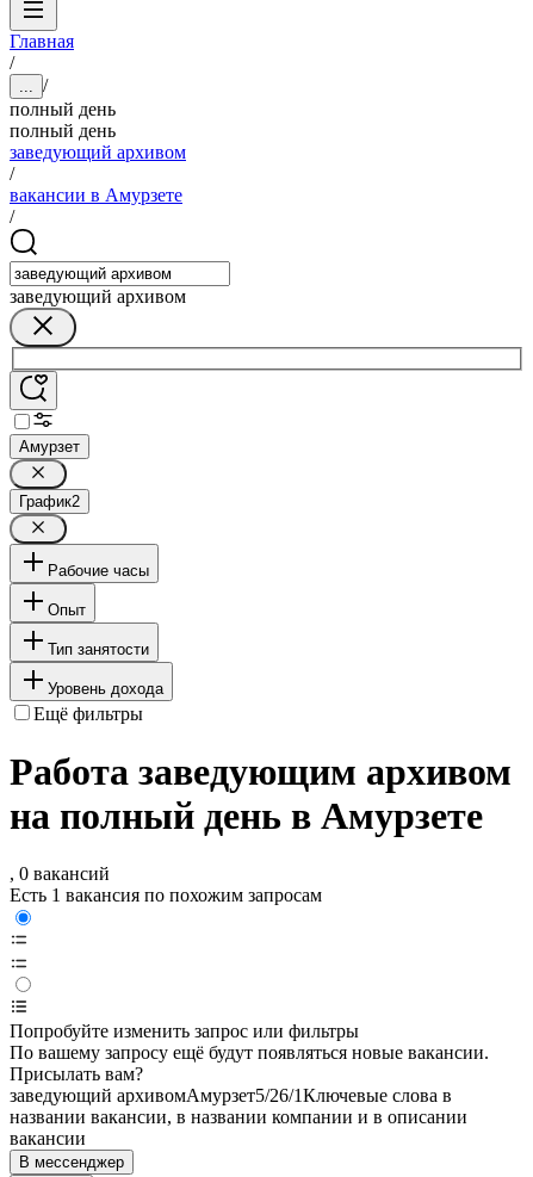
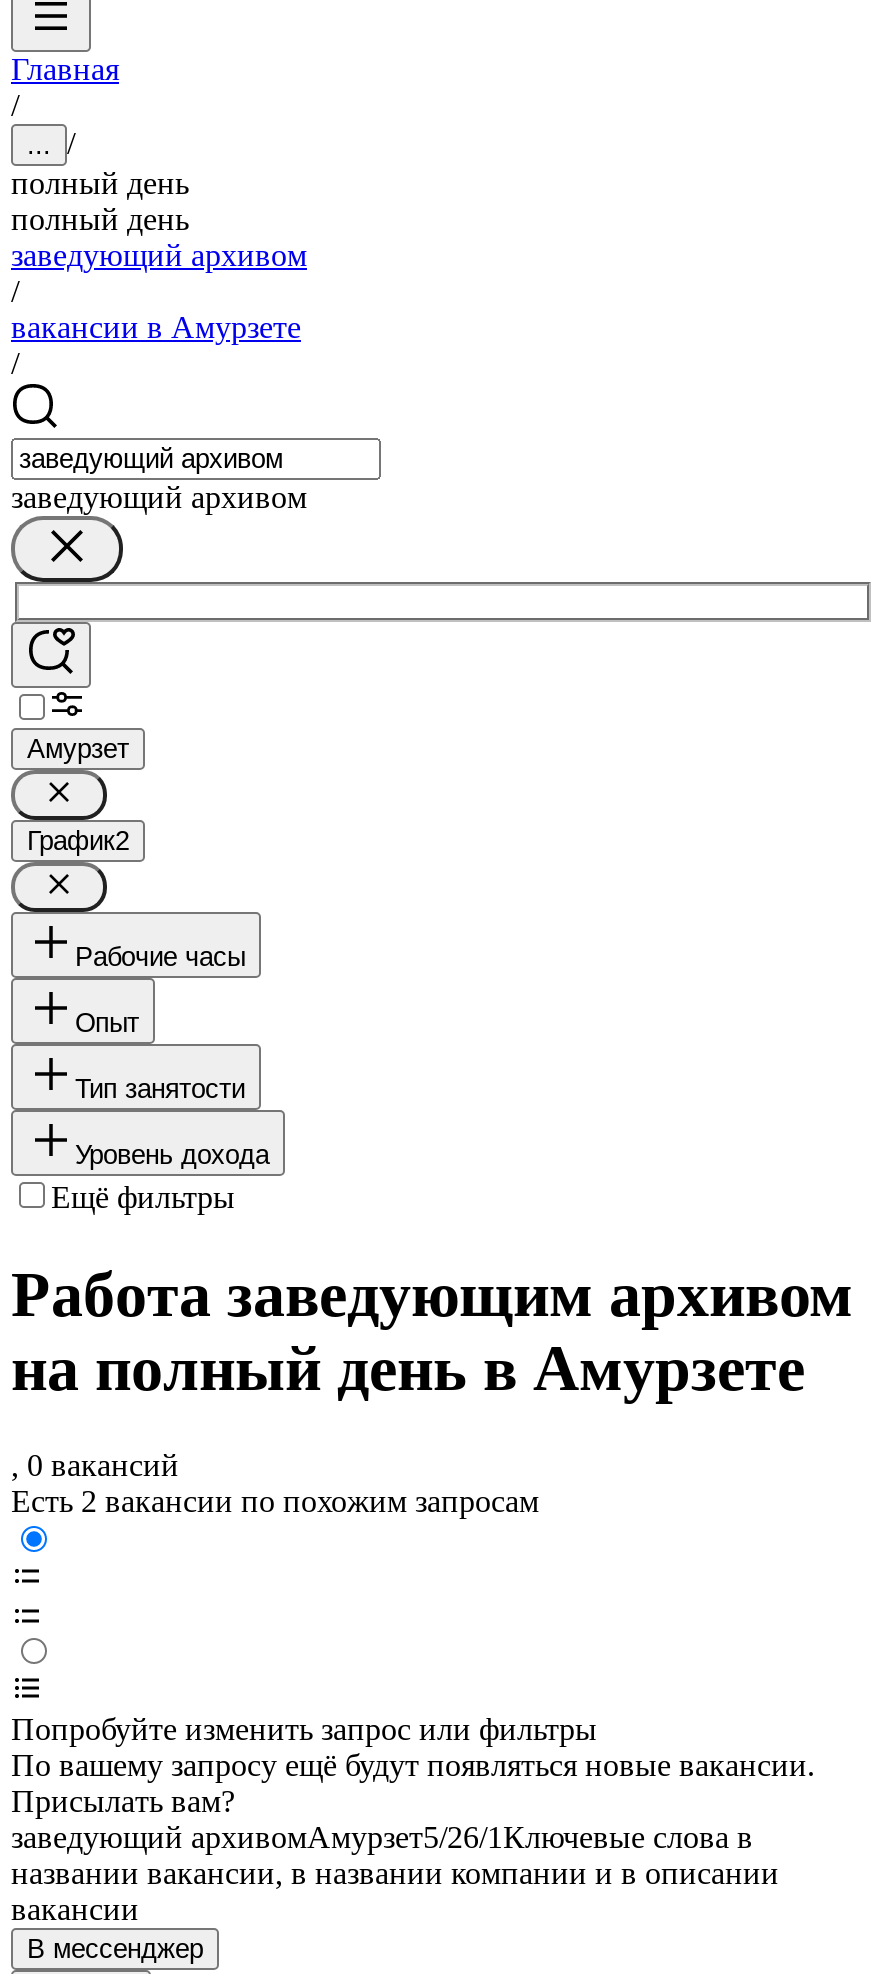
- Есть 1 вакансия по похожим запросам
+ Есть 2 вакансии по похожим запросам
